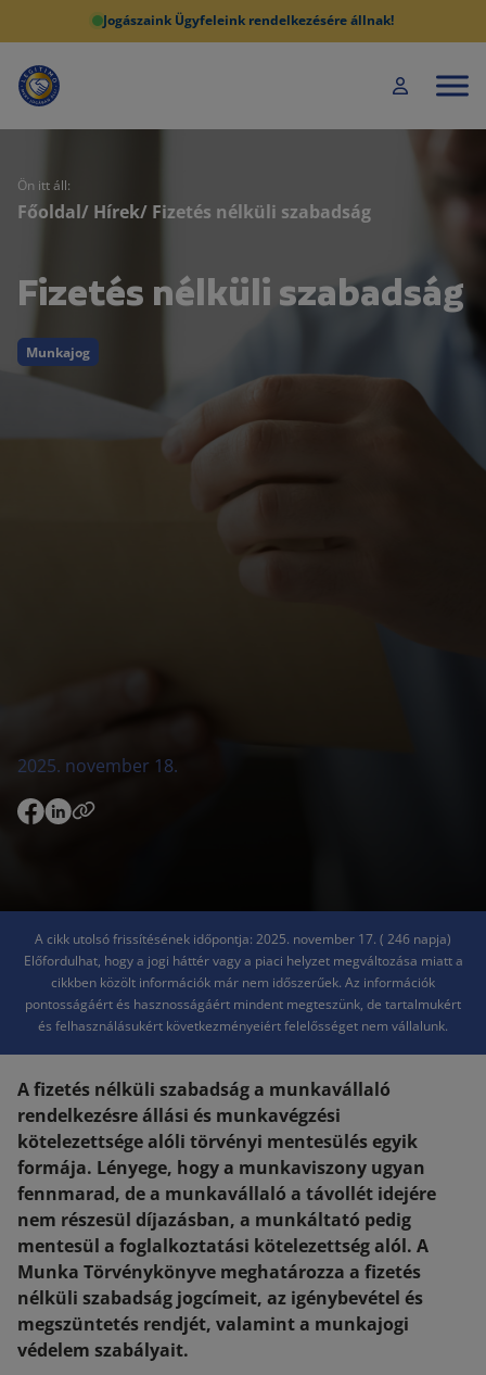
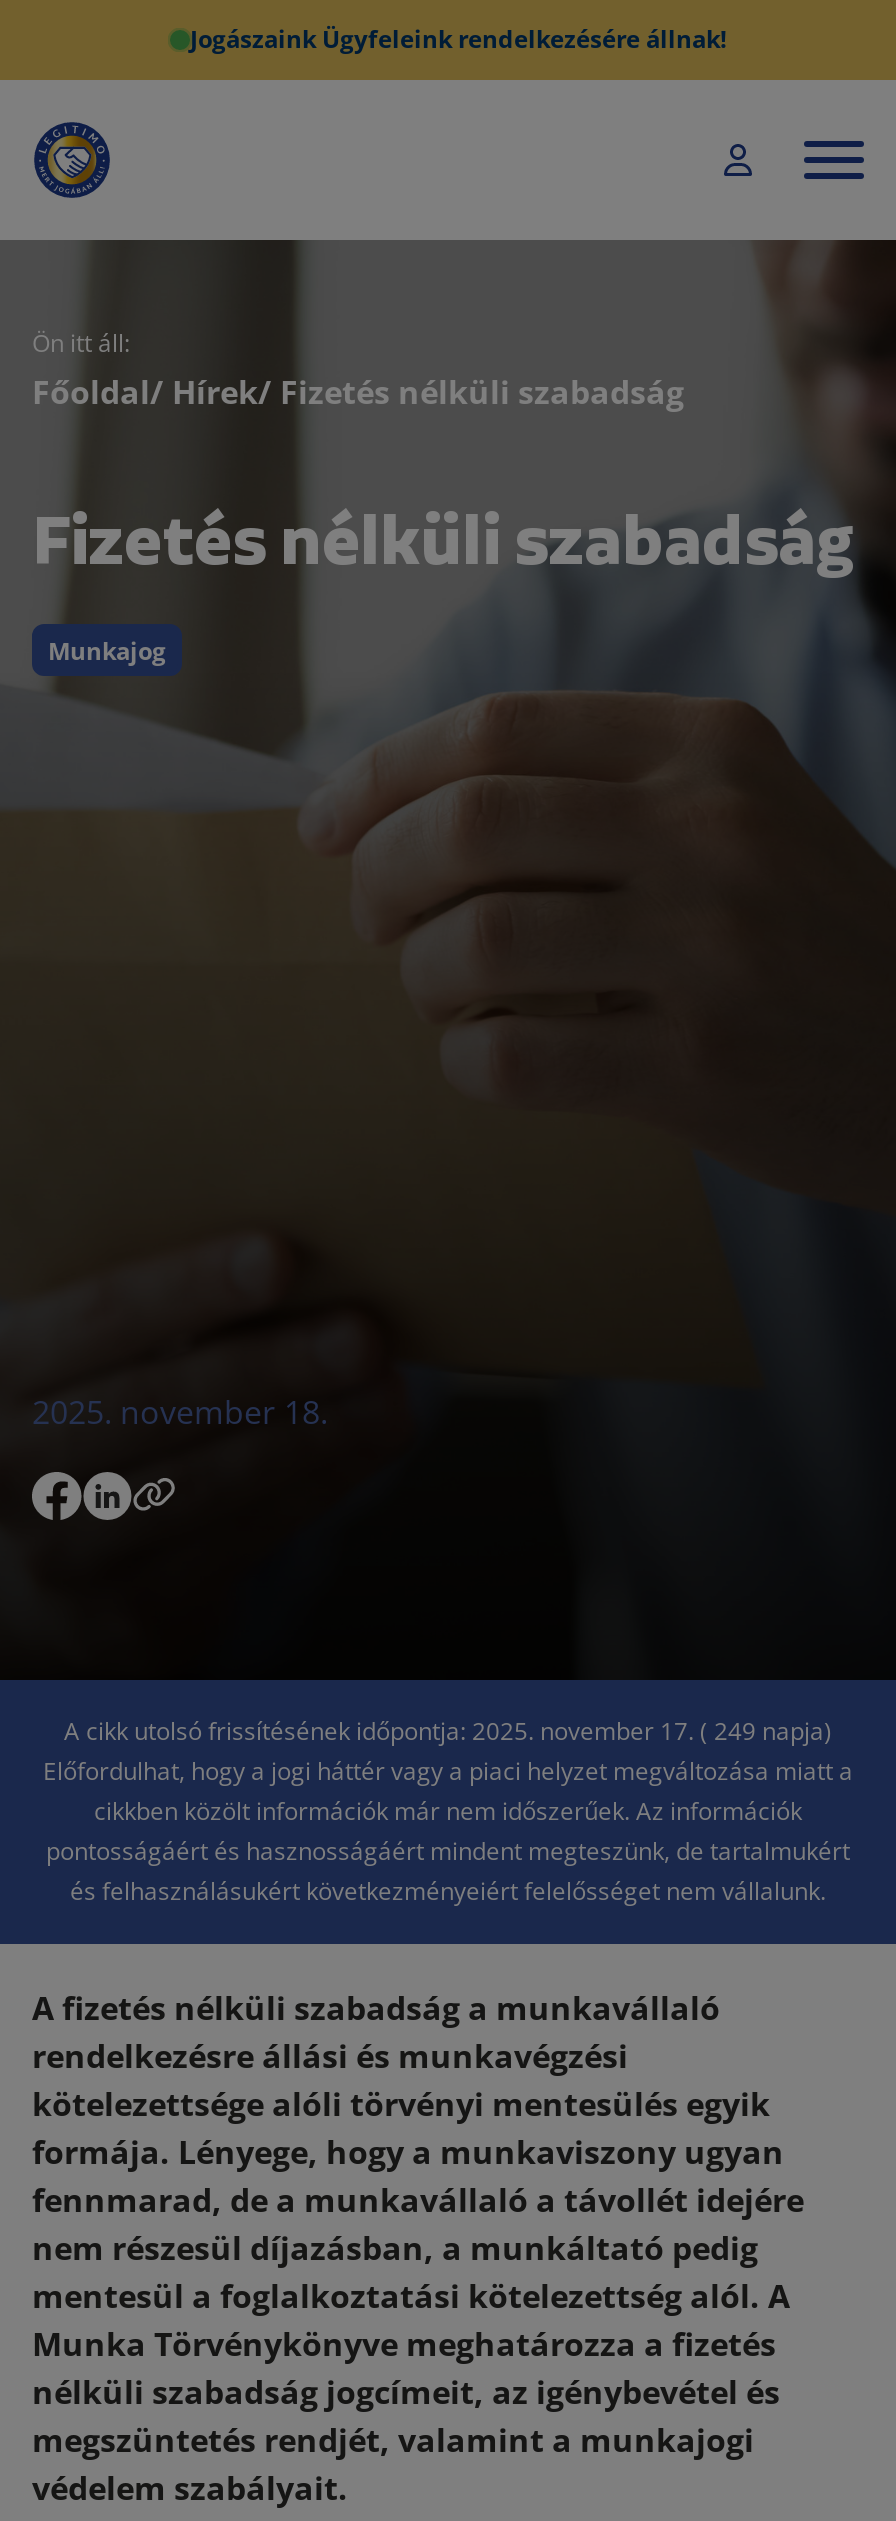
- A cikk utolsó frissítésének időpontja: 2025. november 17. ( 246 napja)
+ A cikk utolsó frissítésének időpontja: 2025. november 17. ( 249 napja)
